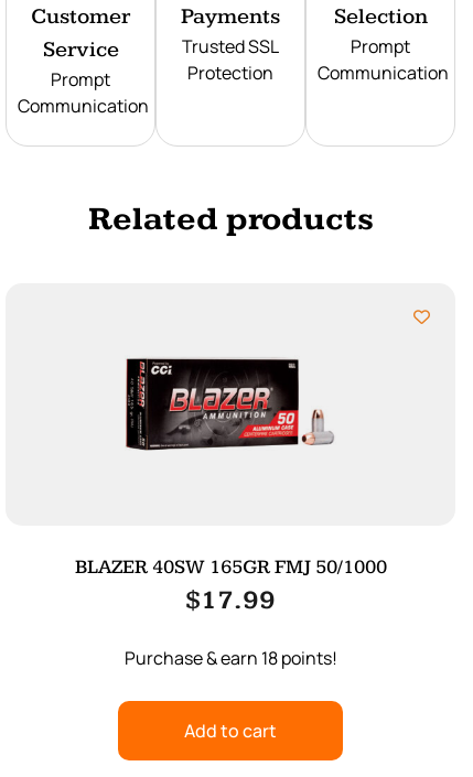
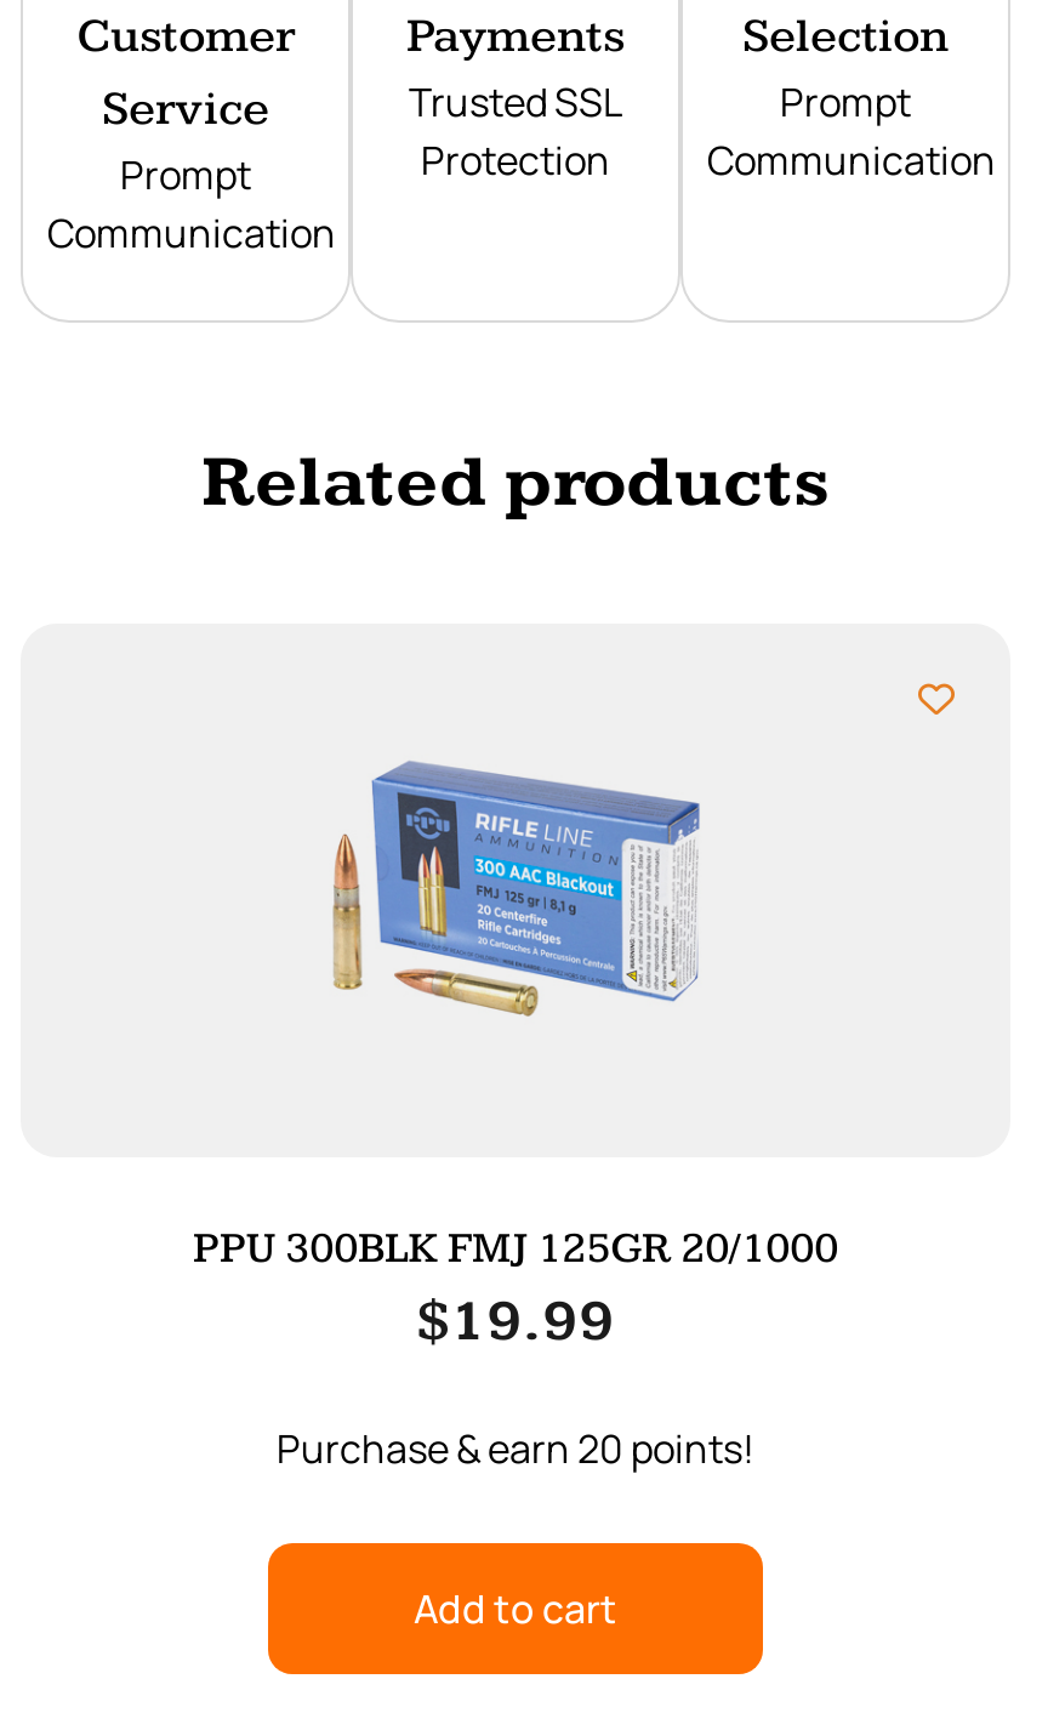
- [image]
+ [image]

- BLAZER 40SW 165GR FMJ 50/1000
- $17.99
+ PPU 300BLK FMJ 125GR 20/1000
+ $19.99

- Purchase & earn 18 points!
+ Purchase & earn 20 points!
